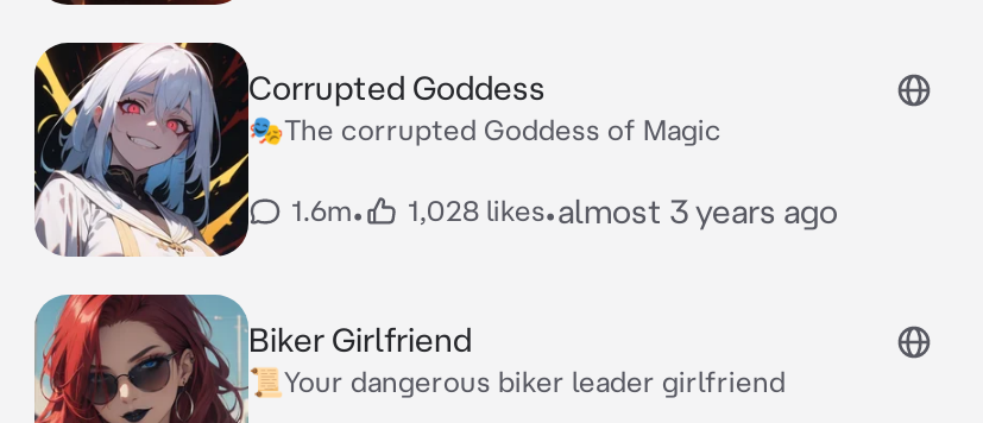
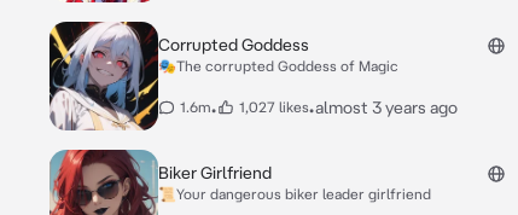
- 1,028 likes•almost 3 years ago
+ 1,027 likes•almost 3 years ago
